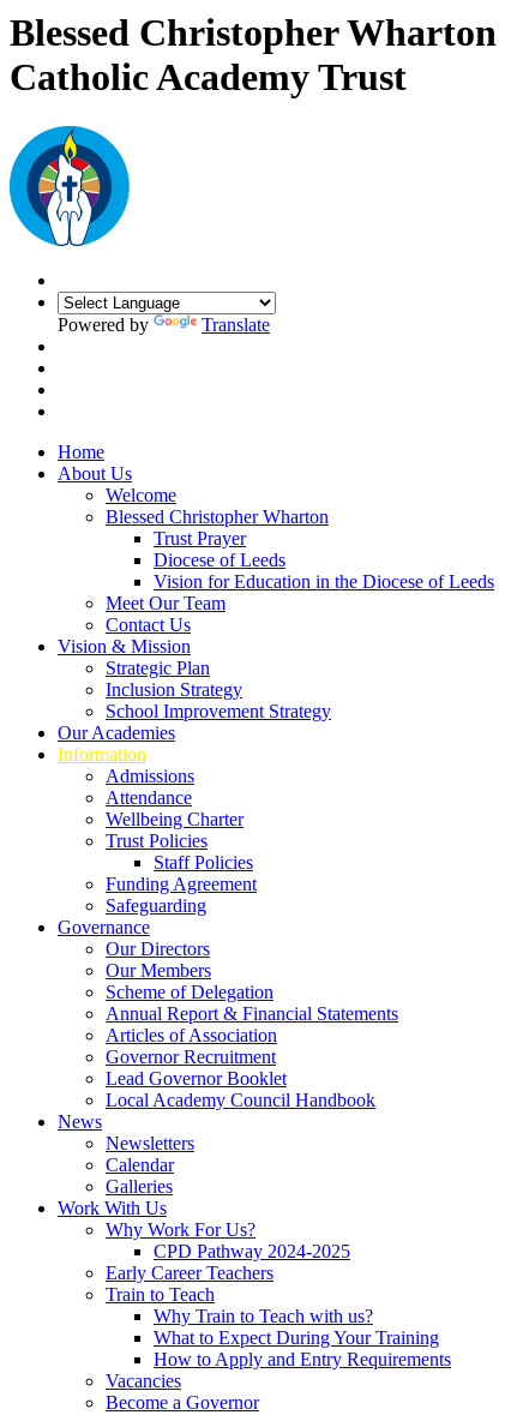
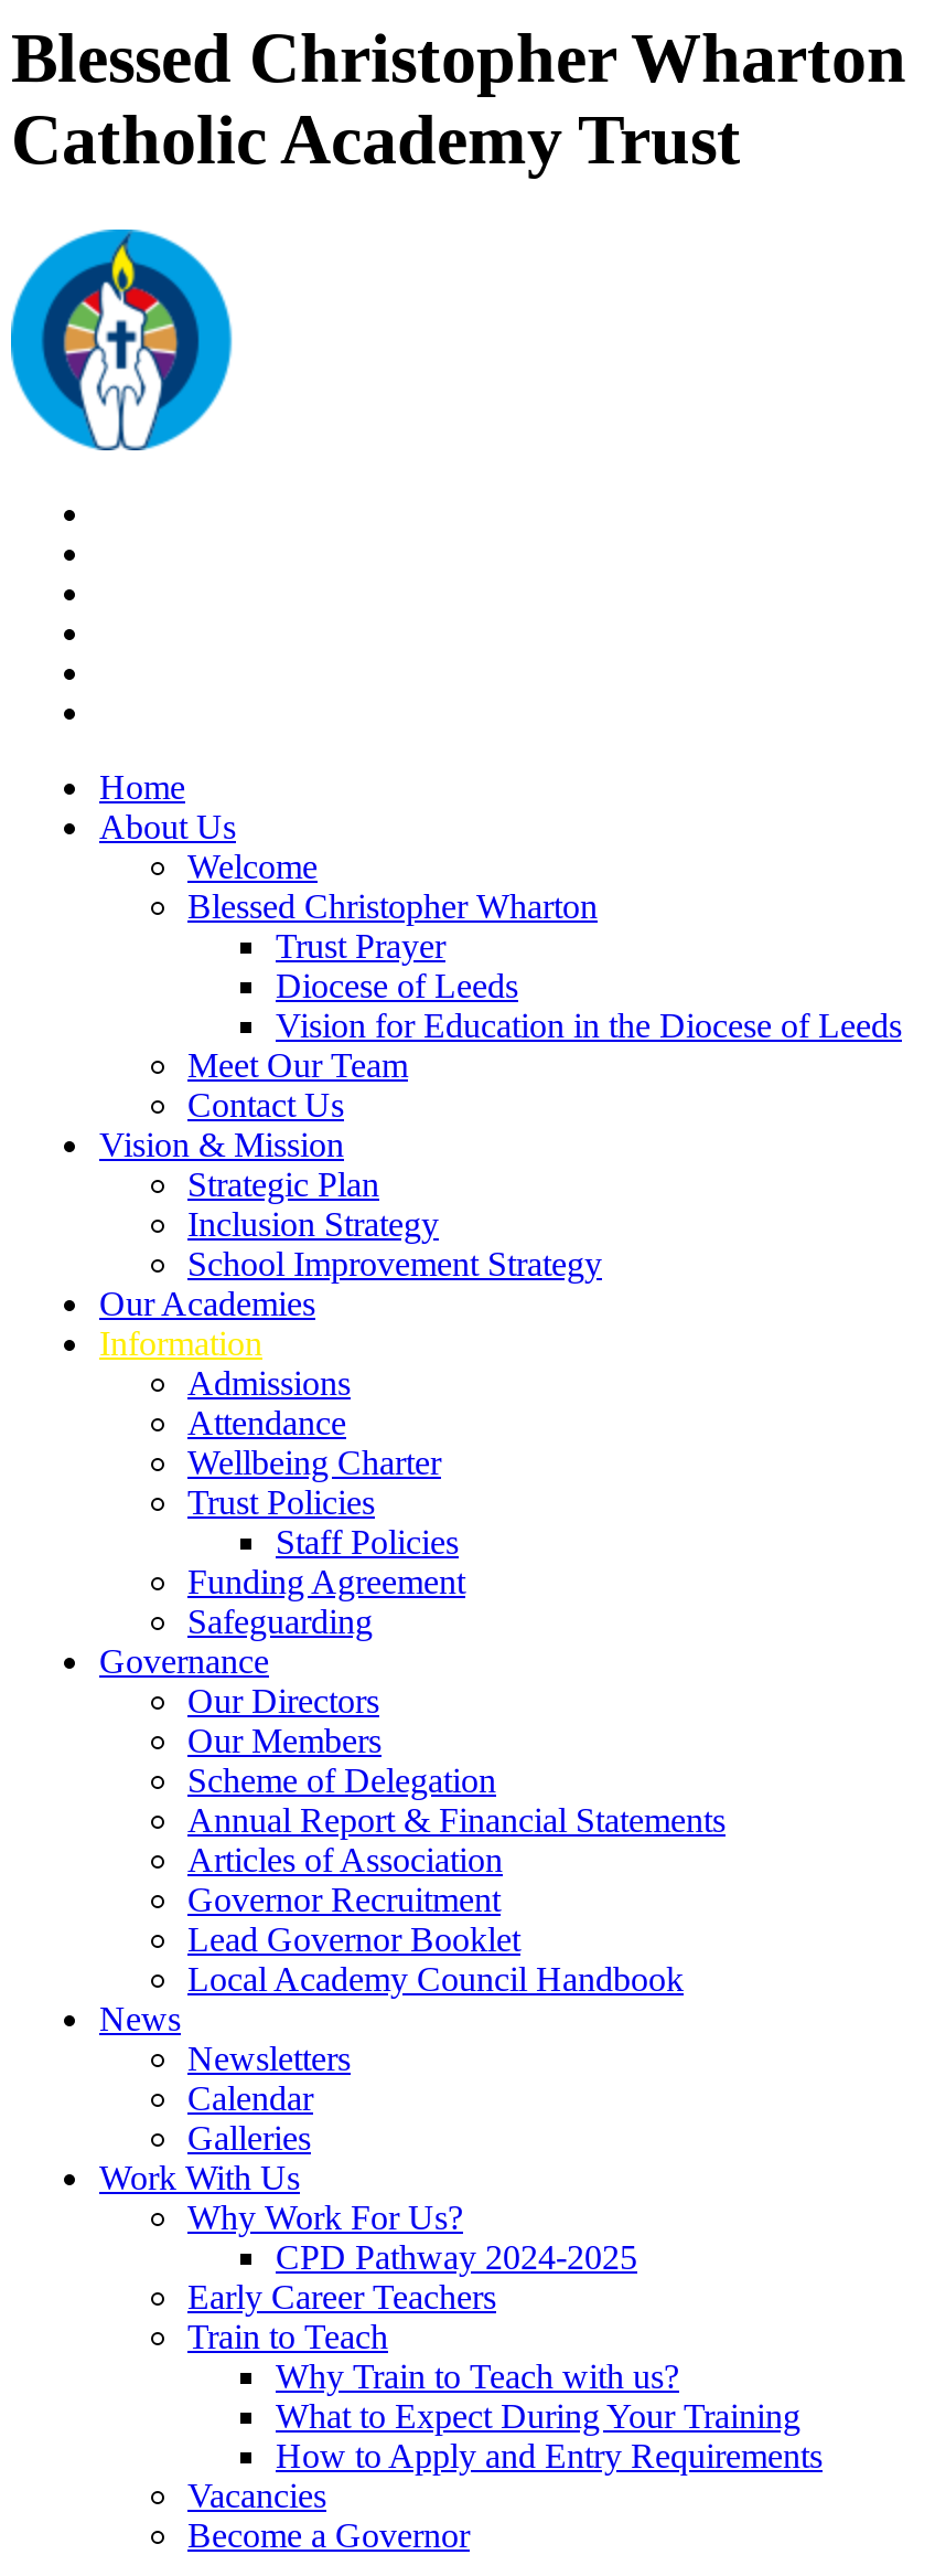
- Powered by
- Translate
